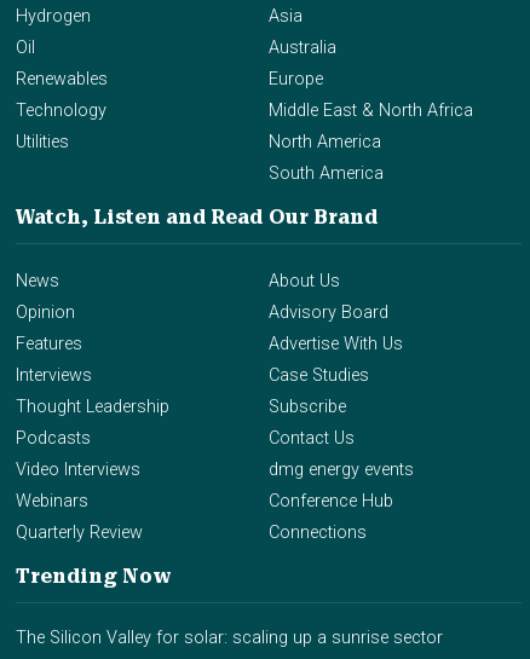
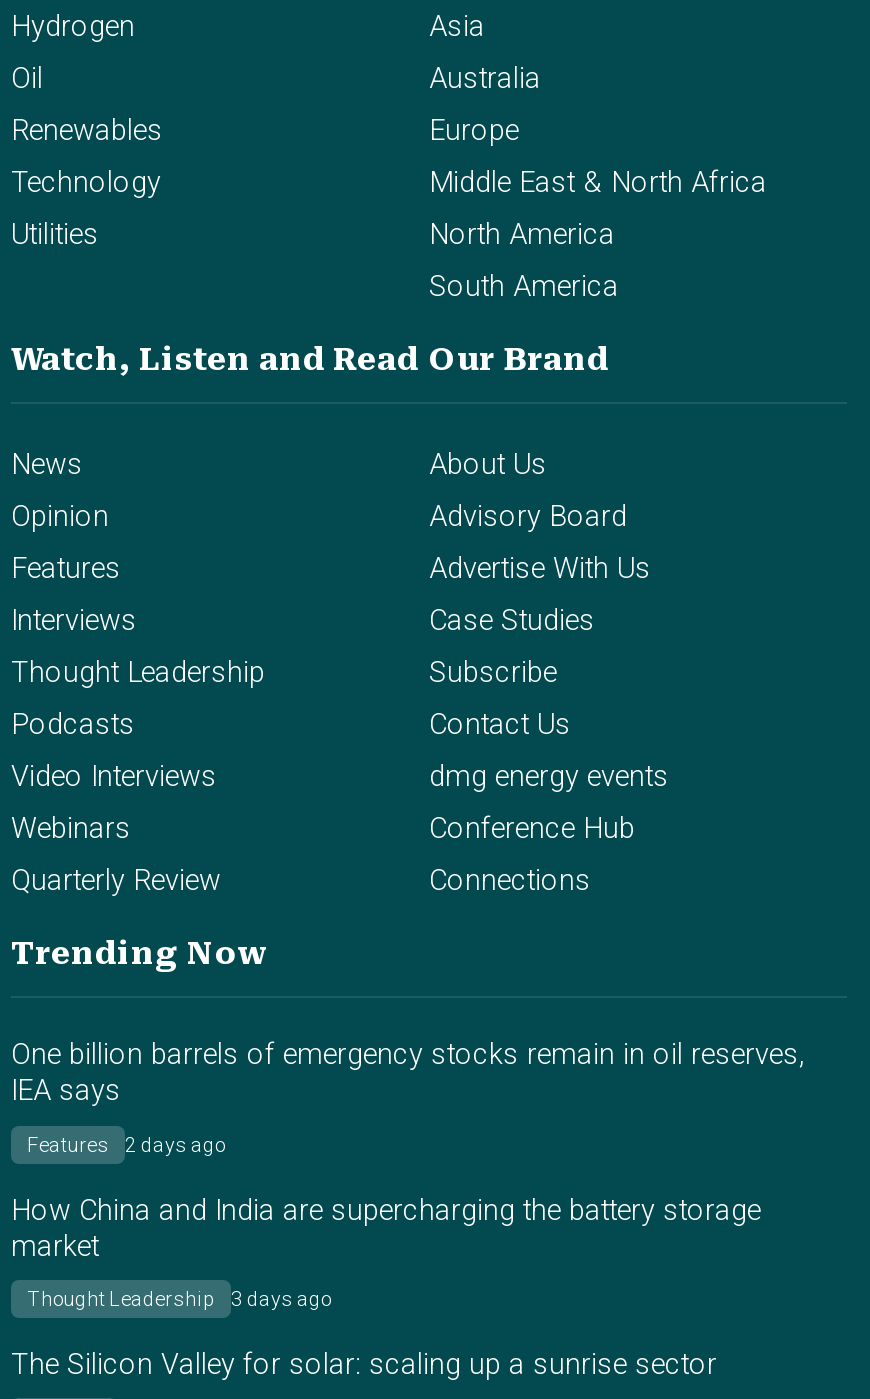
+ One billion barrels of emergency stocks remain in oil reserves,
+ IEA says
+ Features
+ 2 days ago
+ How China and India are supercharging the battery storage
+ market
+ Thought Leadership
+ 3 days ago
